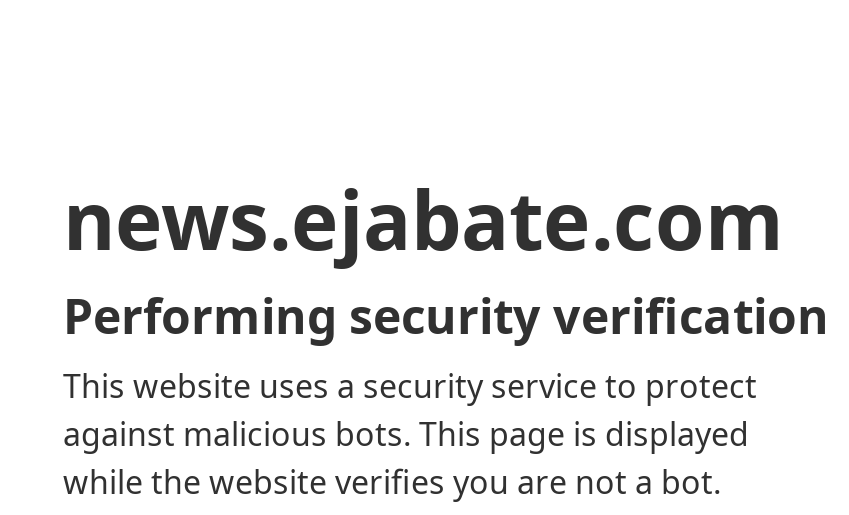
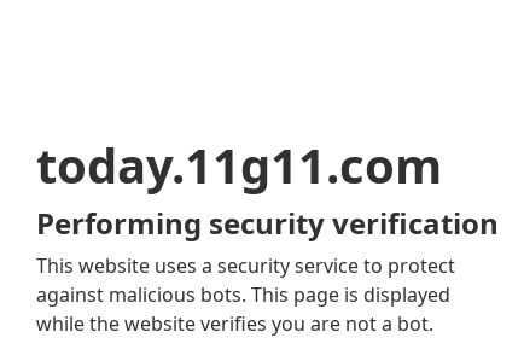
- news.ejabate.com
+ today.11g11.com
